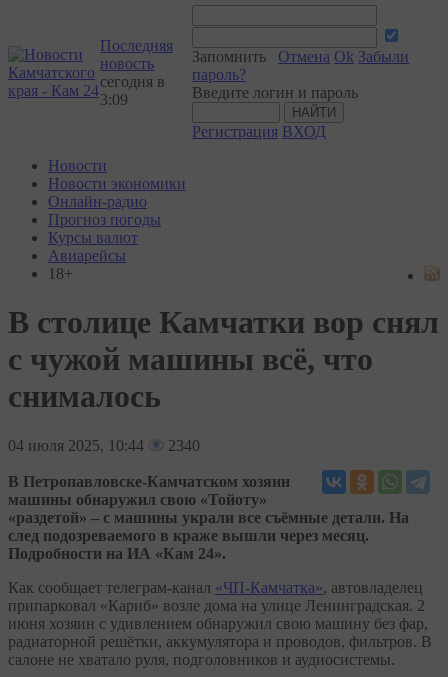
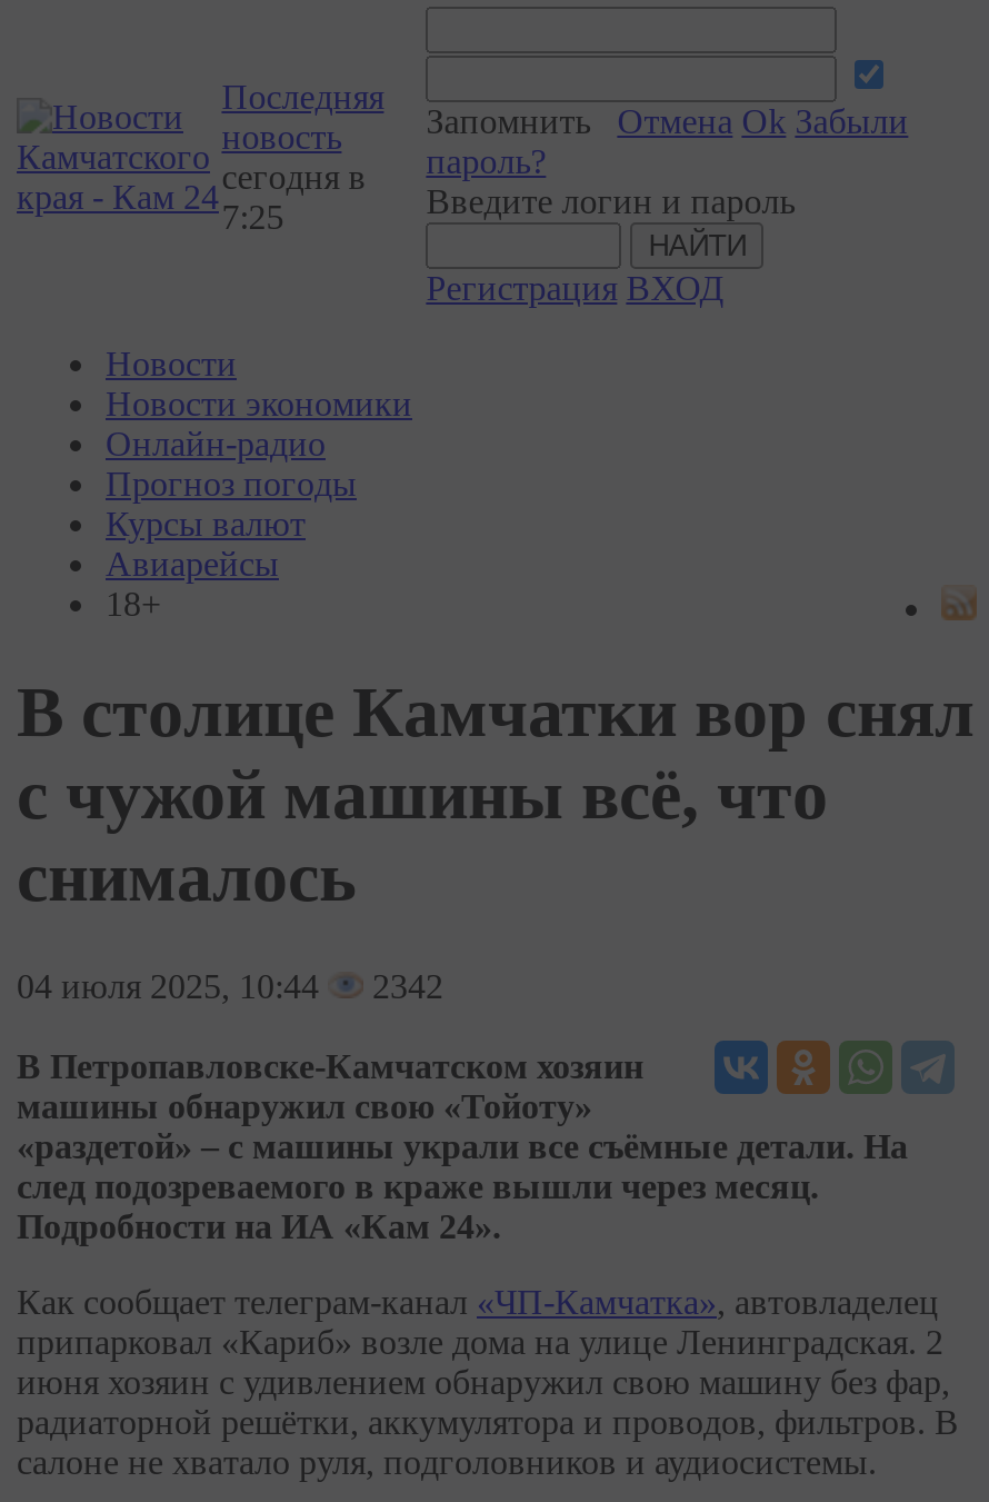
- 3:09
+ 7:25

- 04 июля 2025, 10:44 2340
+ 04 июля 2025, 10:44 2342
